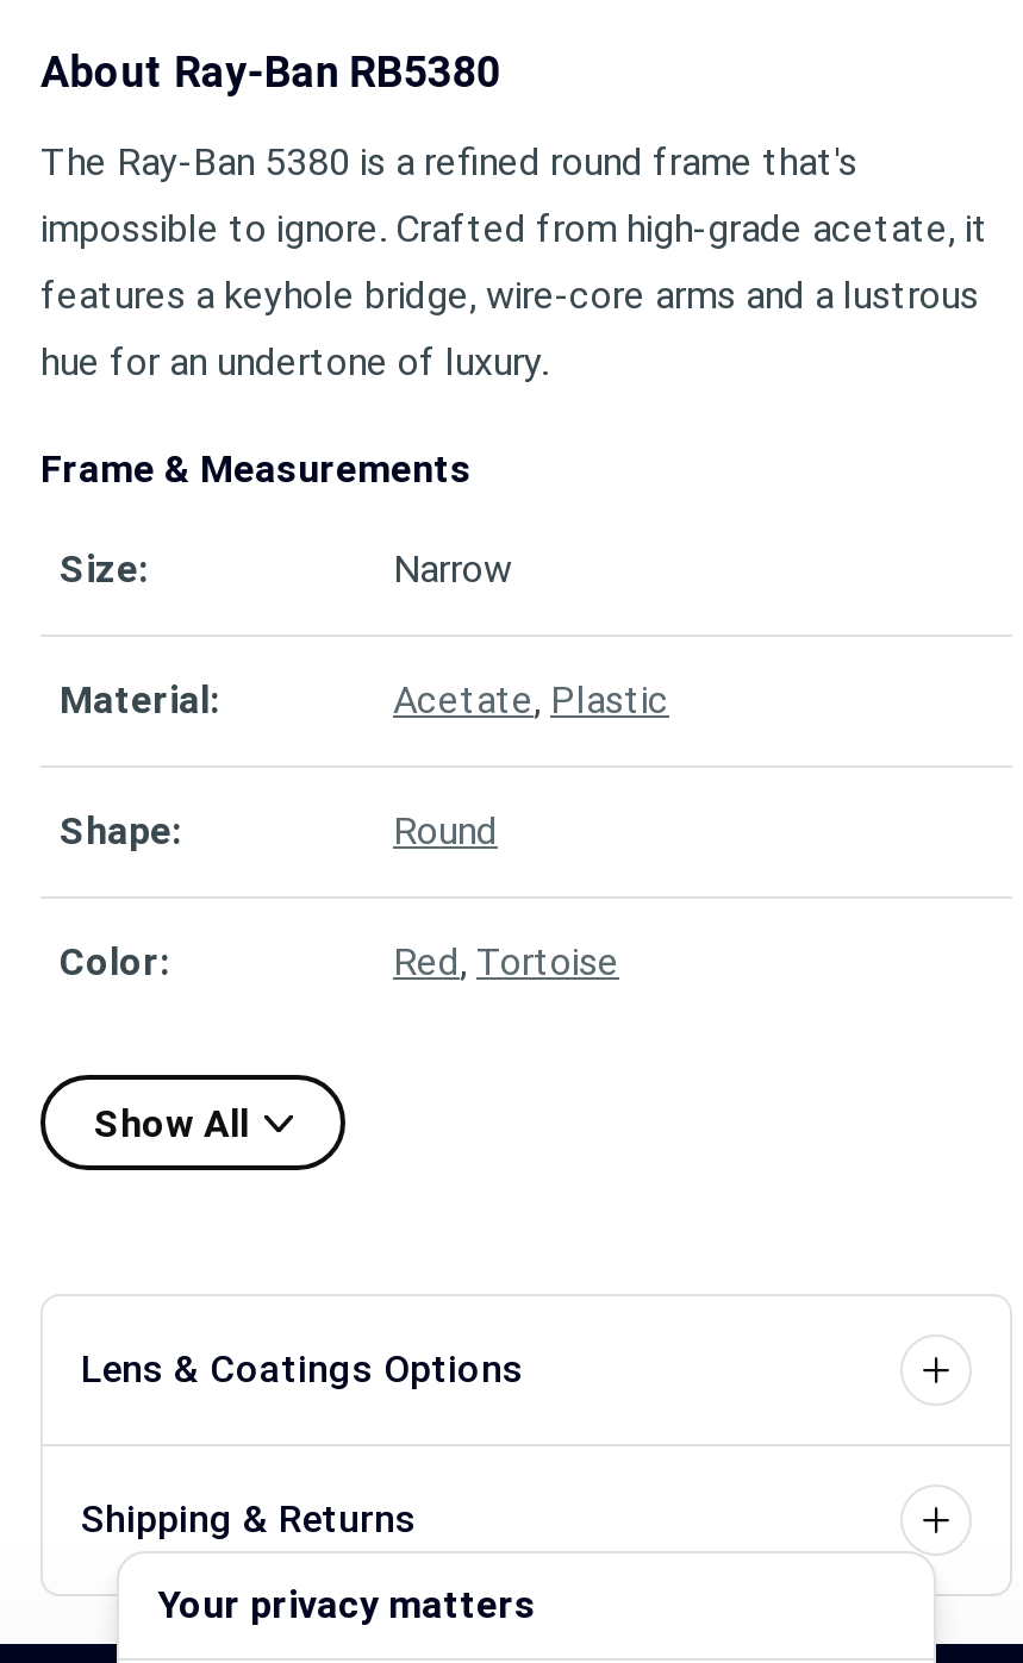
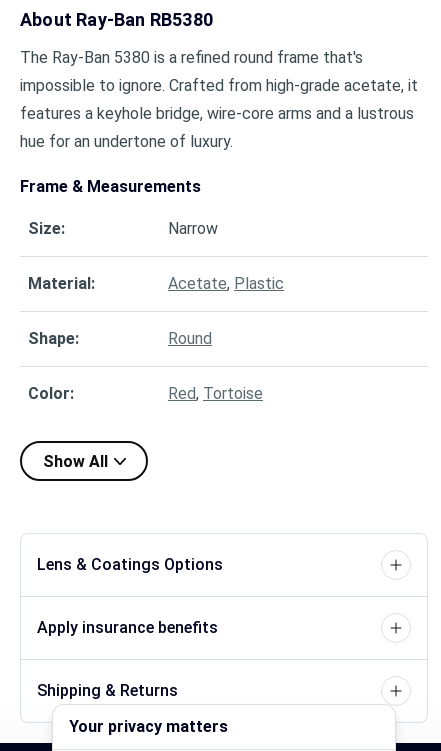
+ Apply insurance benefits
